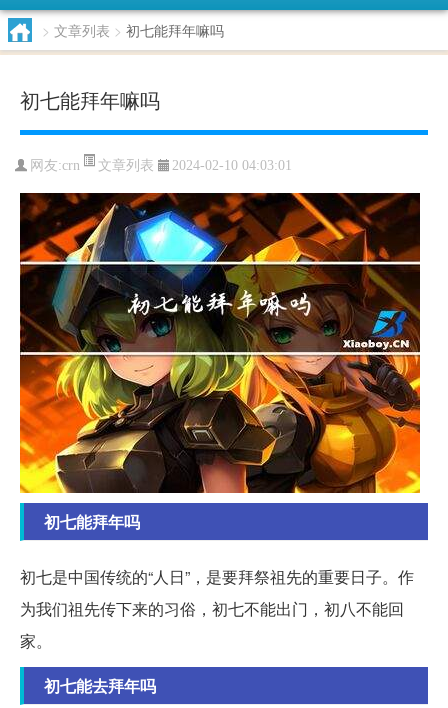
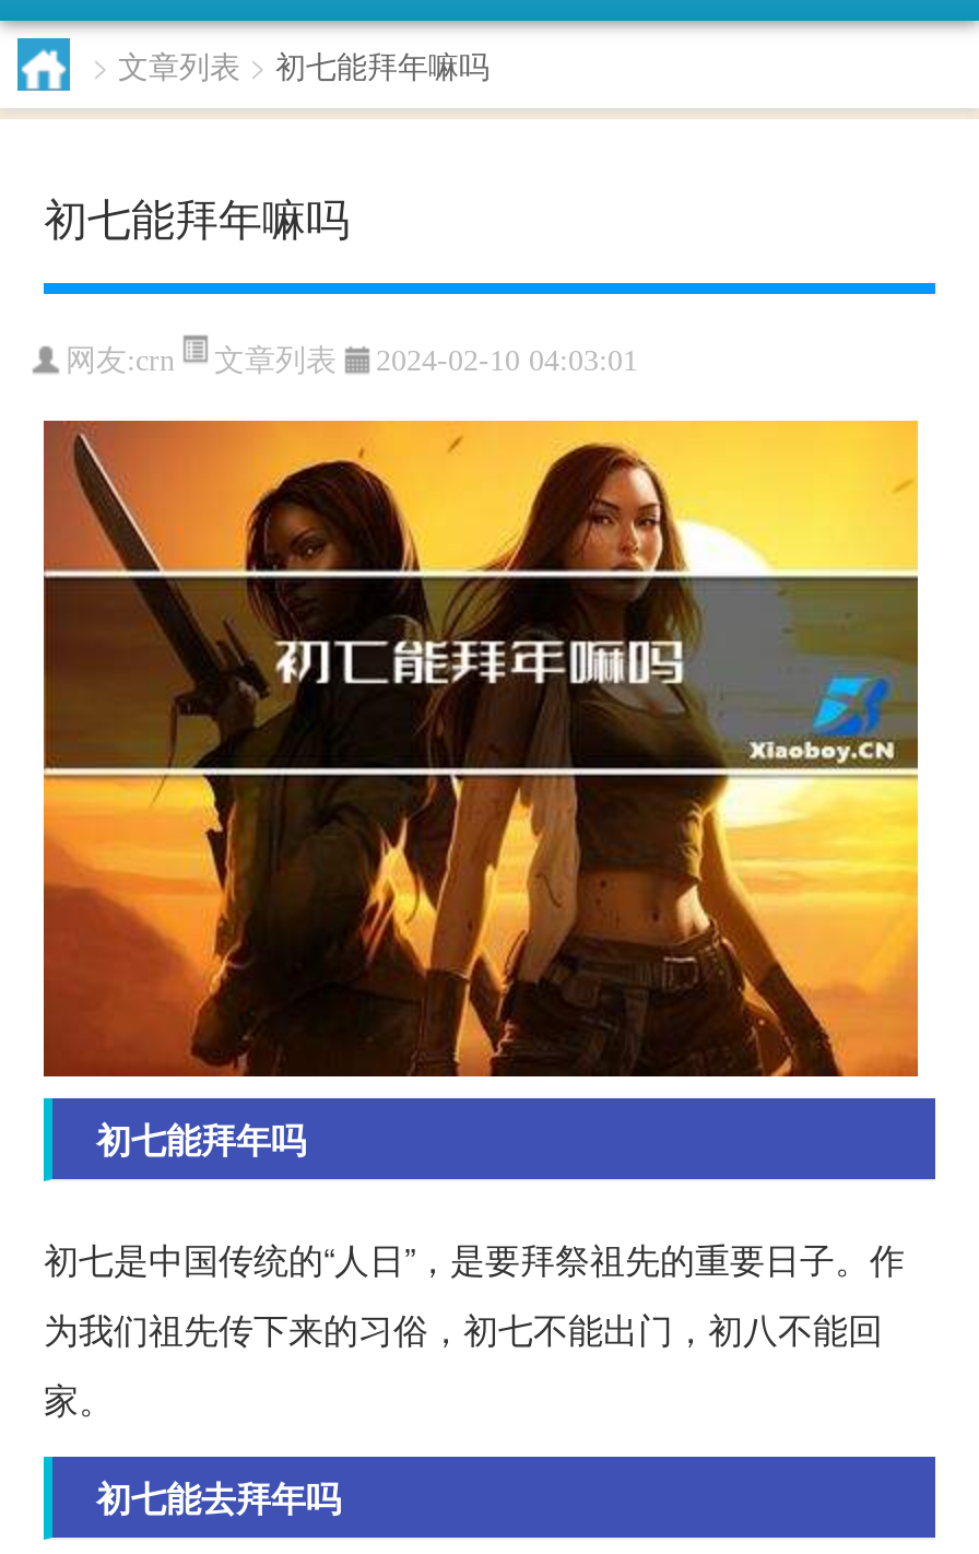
- [image]
+ [image]
